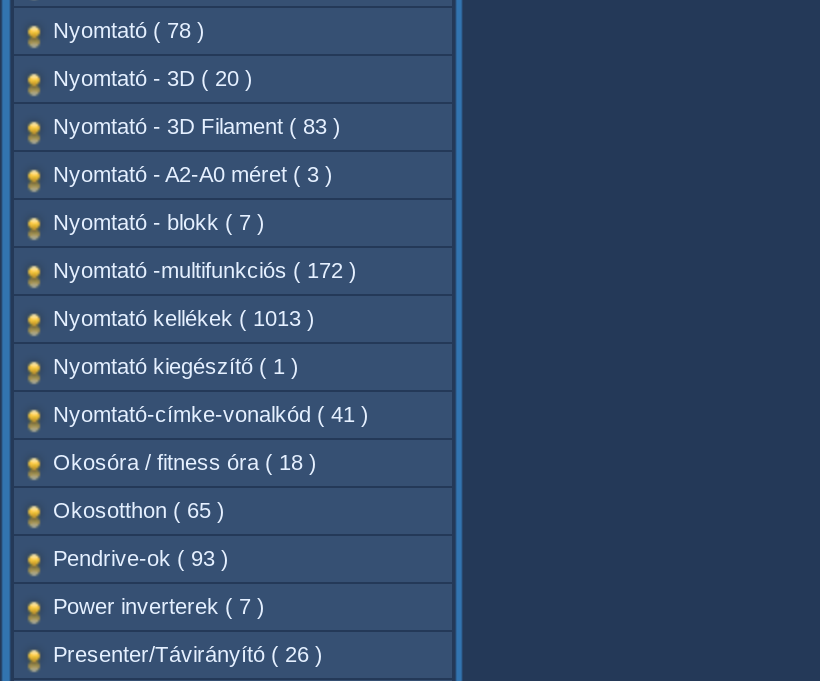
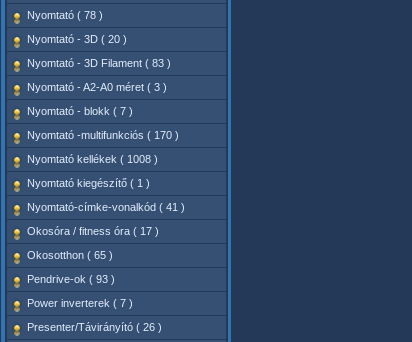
- Nyomtató -multifunkciós ( 172 )
+ Nyomtató -multifunkciós ( 170 )

- Nyomtató kellékek ( 1013 )
+ Nyomtató kellékek ( 1008 )

- Okosóra / fitness óra ( 18 )
+ Okosóra / fitness óra ( 17 )
